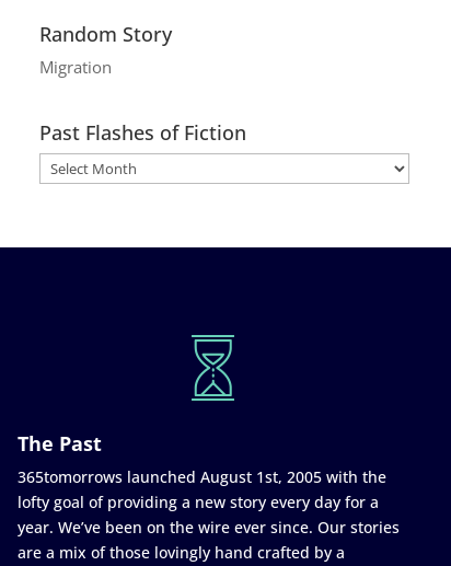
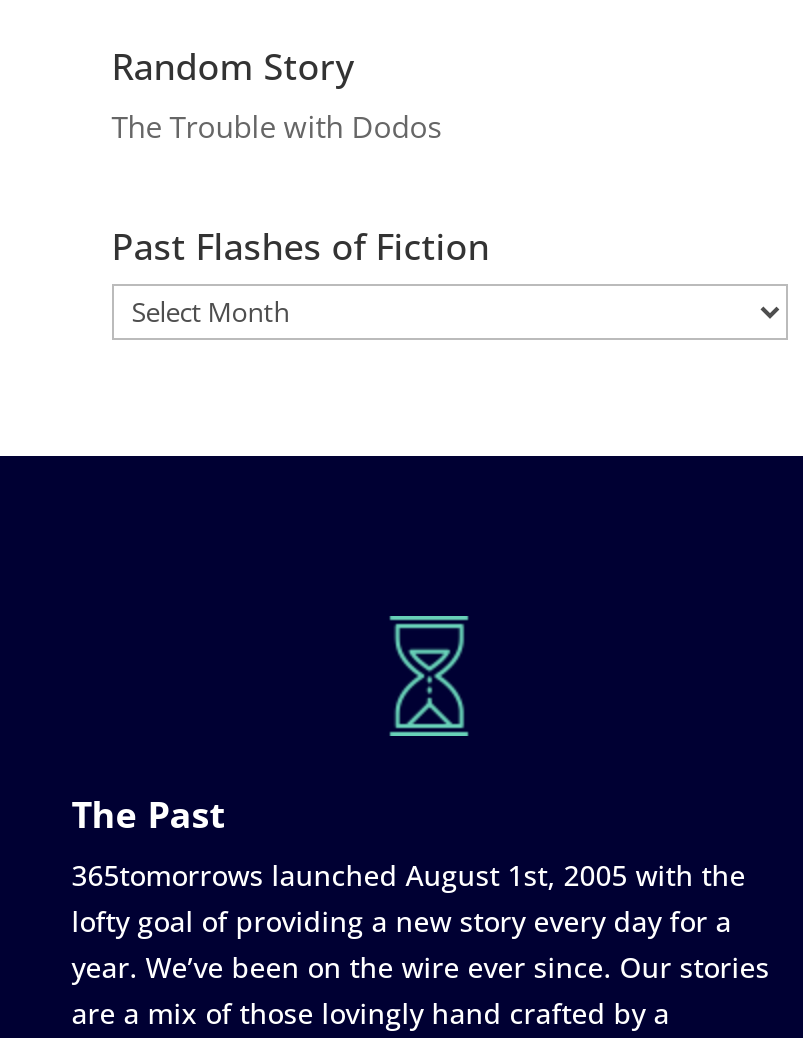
- Migration
+ The Trouble with Dodos
